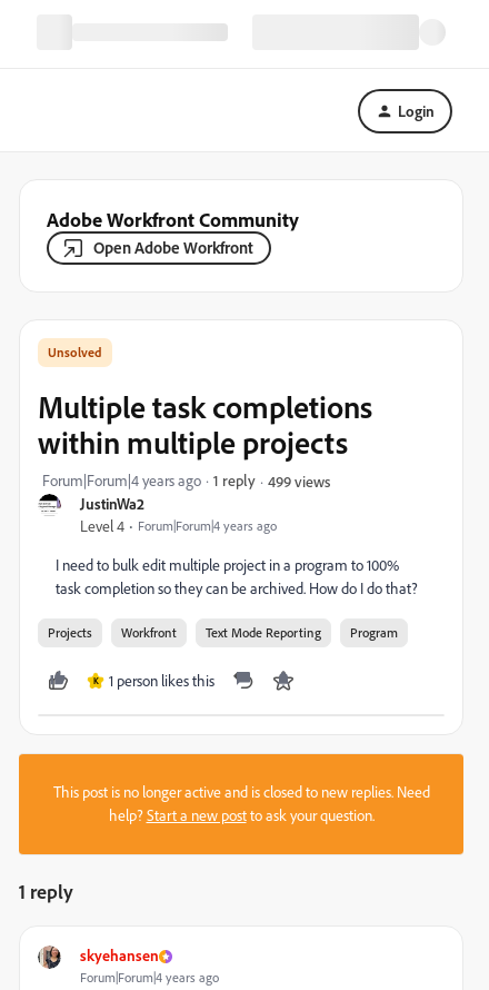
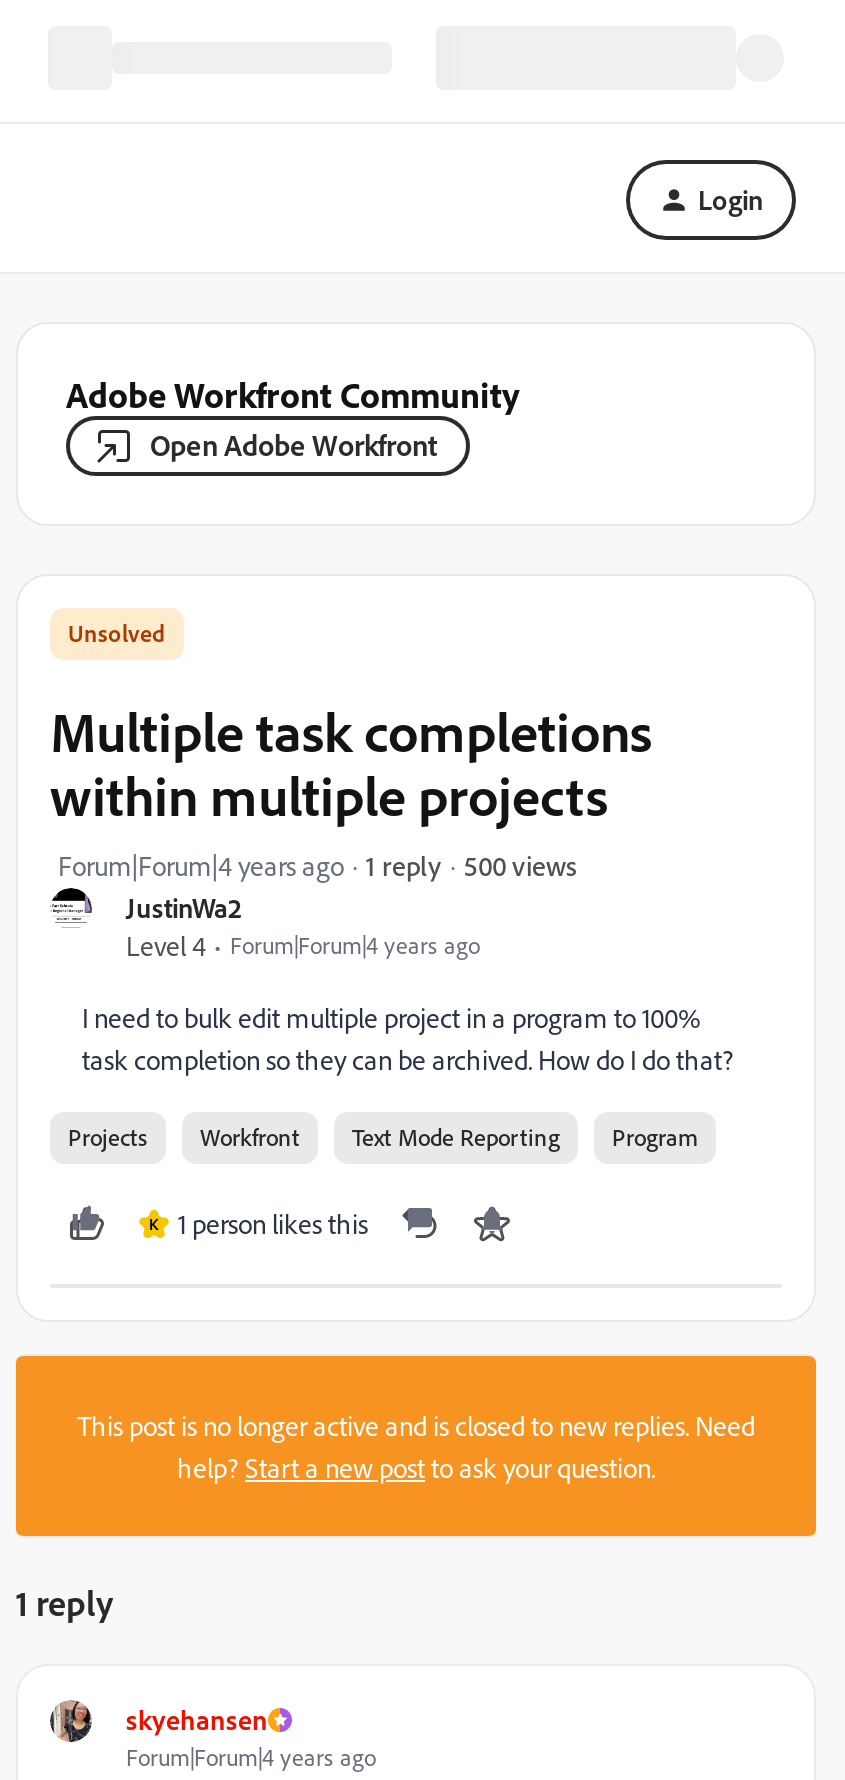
- 499 views
+ 500 views
